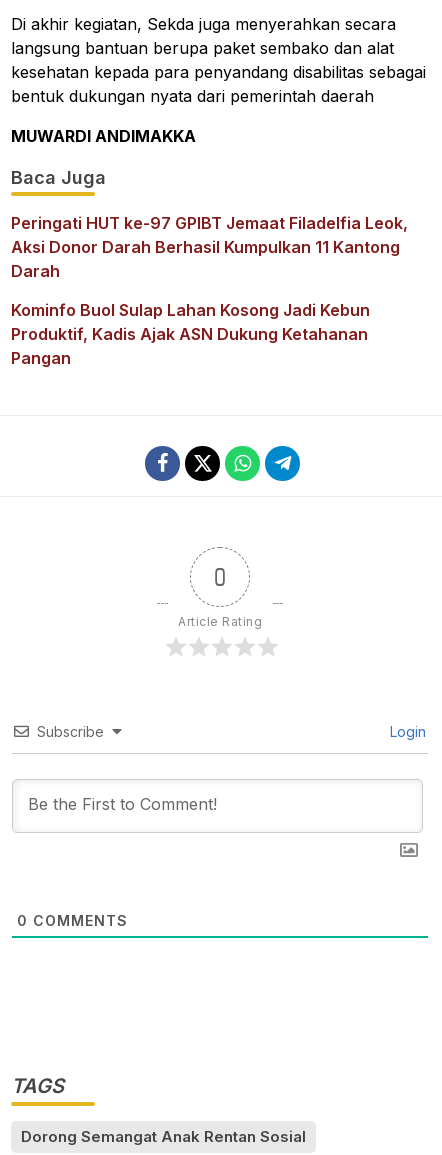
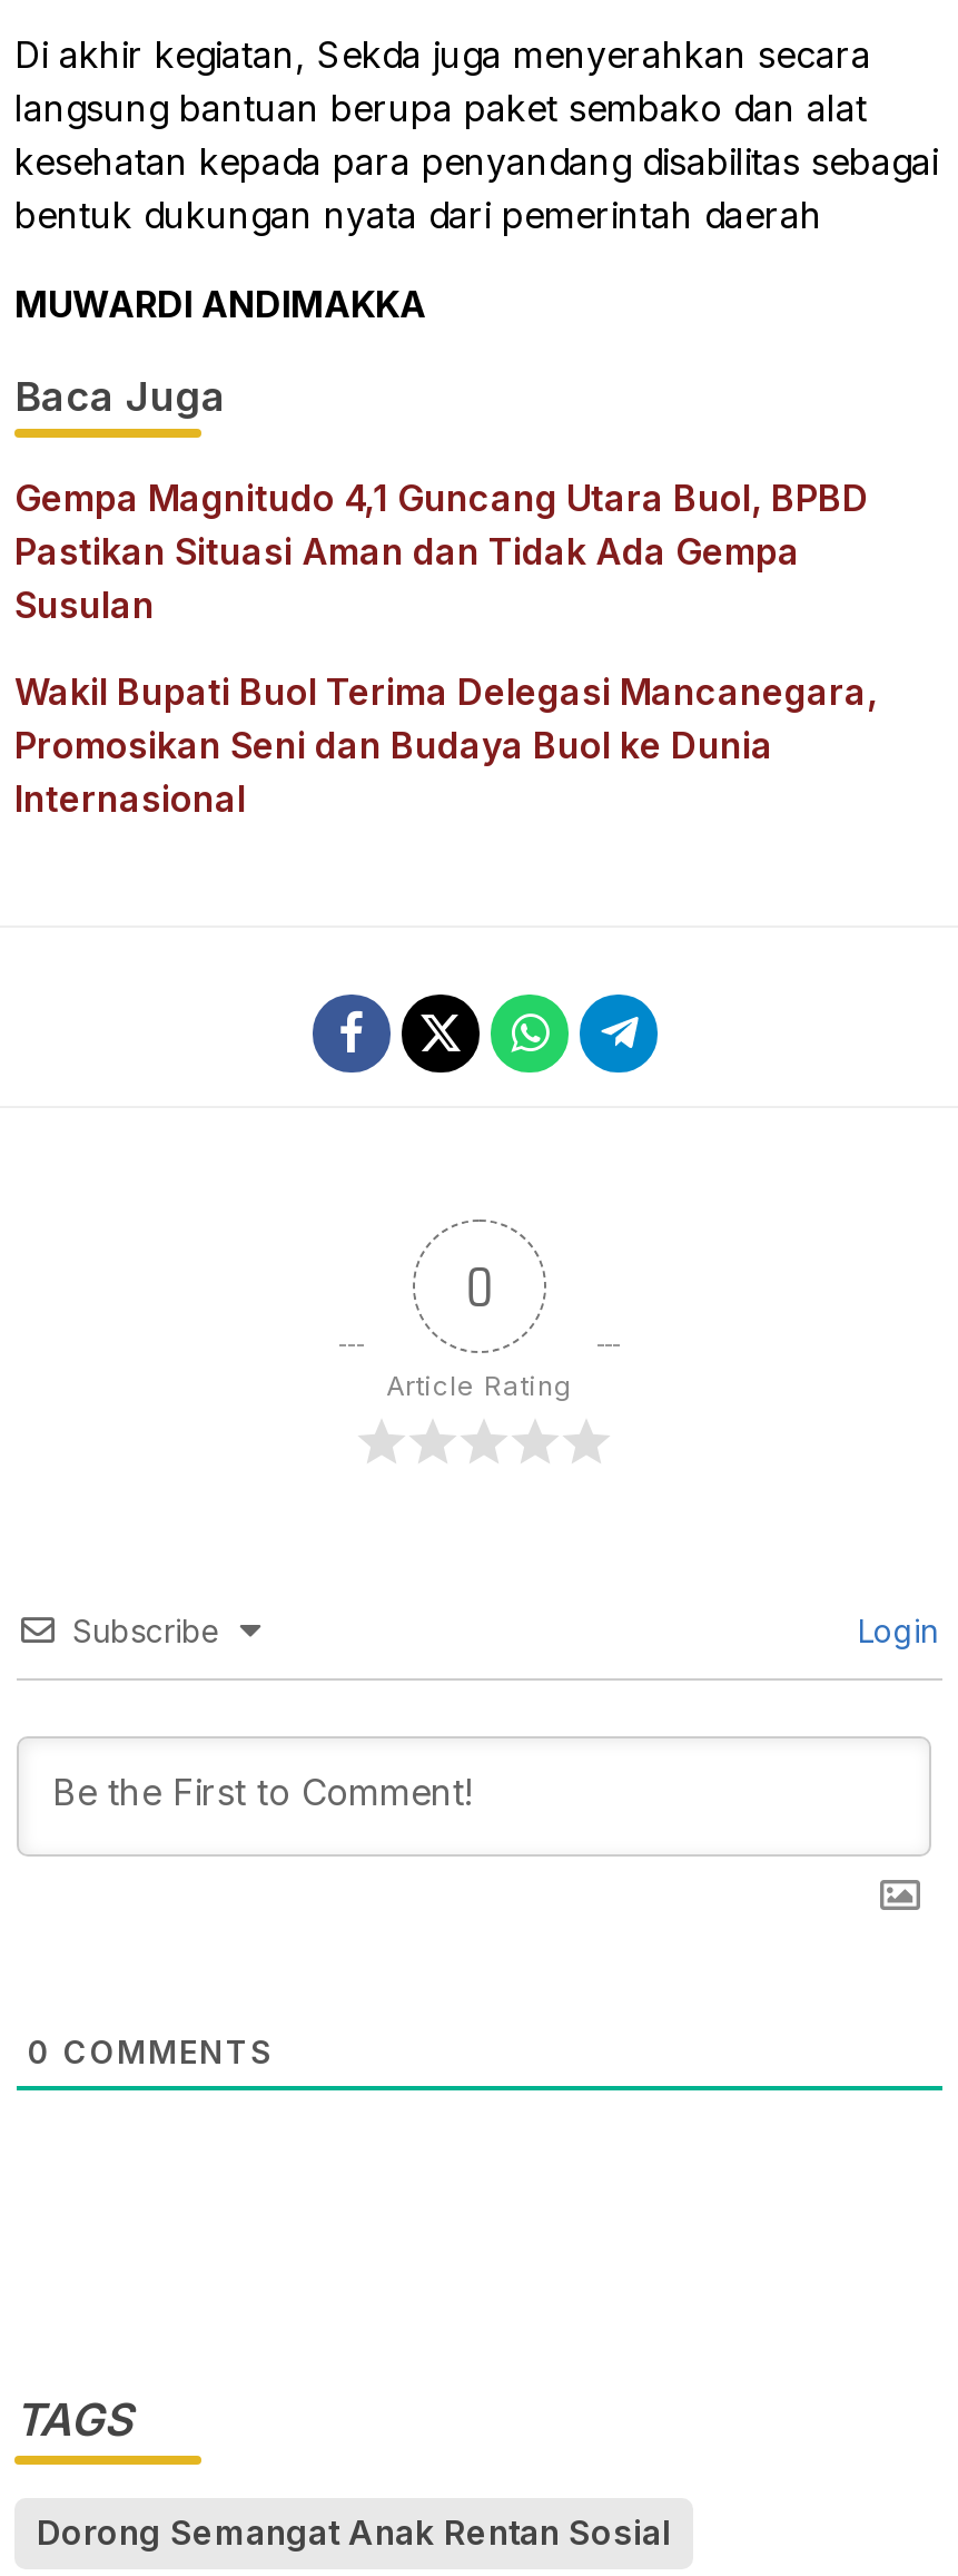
- Peringati HUT ke-97 GPIBT Jemaat Filadelfia Leok,
- Aksi Donor Darah Berhasil Kumpulkan 11 Kantong
- Darah
+ Gempa Magnitudo 4,1 Guncang Utara Buol, BPBD
+ Pastikan Situasi Aman dan Tidak Ada Gempa
+ Susulan

- Kominfo Buol Sulap Lahan Kosong Jadi Kebun
- Produktif, Kadis Ajak ASN Dukung Ketahanan
- Pangan
+ Wakil Bupati Buol Terima Delegasi Mancanegara,
+ Promosikan Seni dan Budaya Buol ke Dunia
+ Internasional
